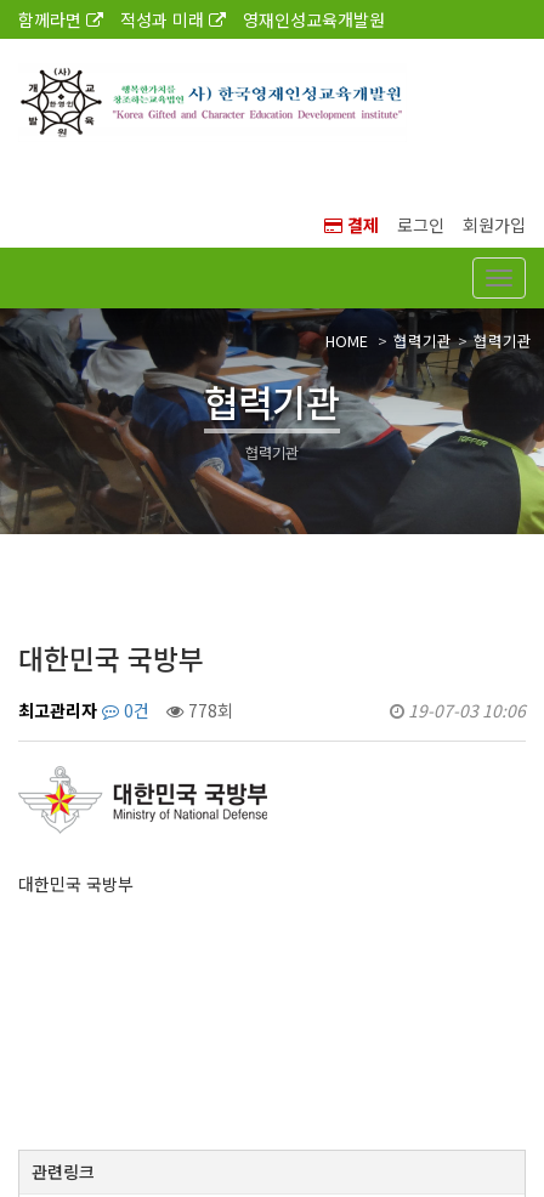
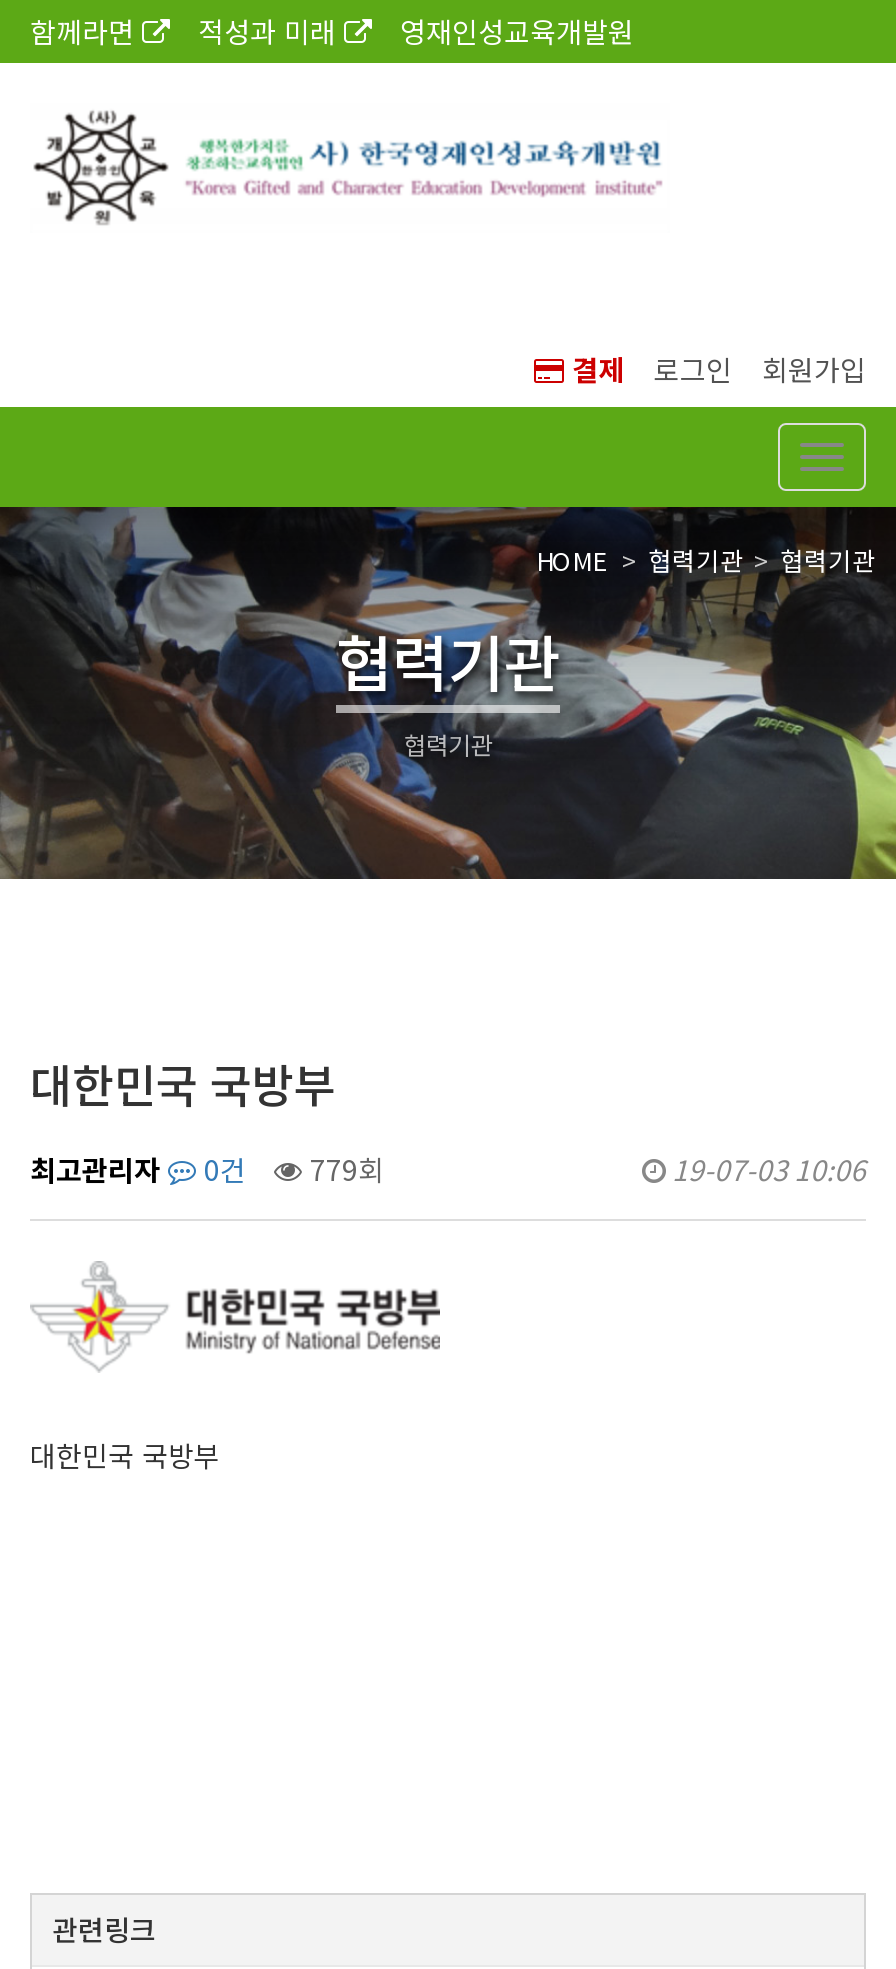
- 최고관리자 0건 778회
+ 최고관리자 0건 779회
